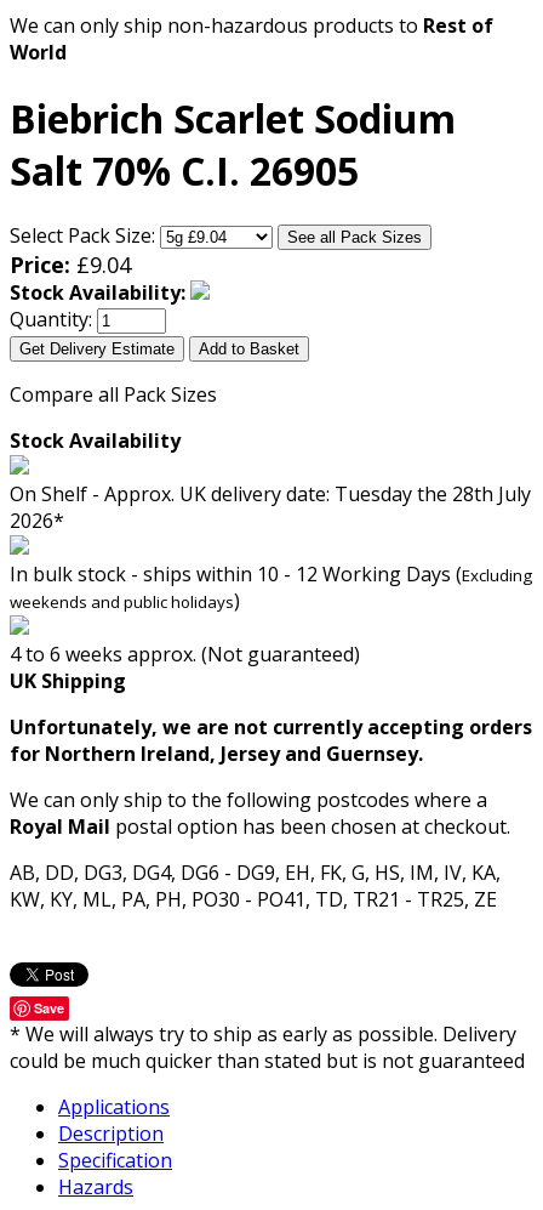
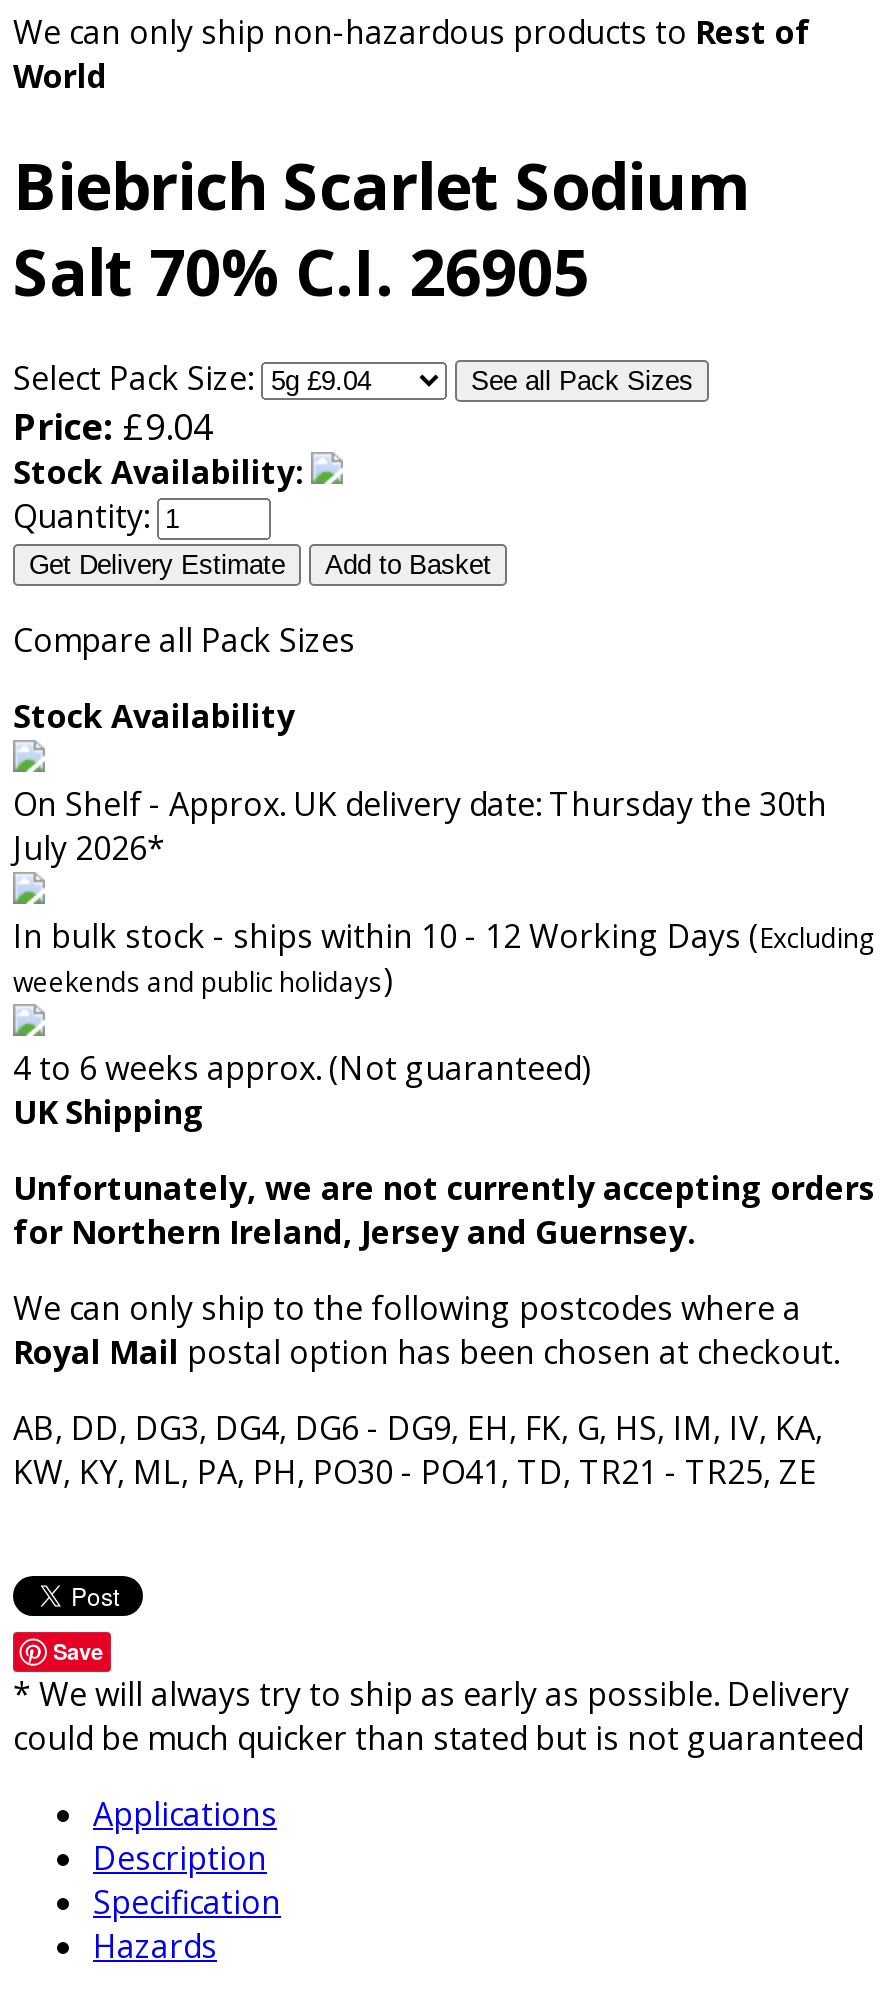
- On Shelf - Approx. UK delivery date: Tuesday the 28th July
- 2026*
+ On Shelf - Approx. UK delivery date: Thursday the 30th
+ July 2026*
